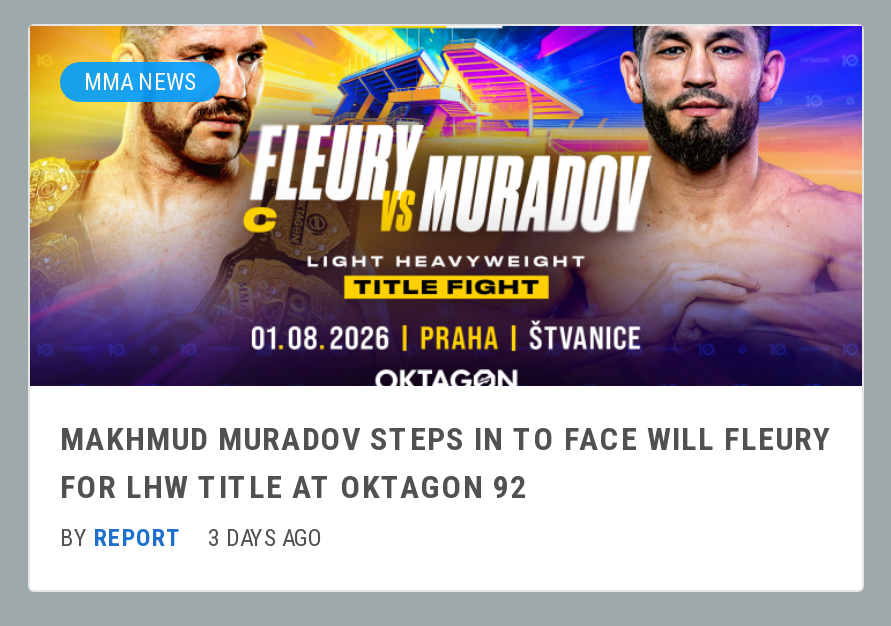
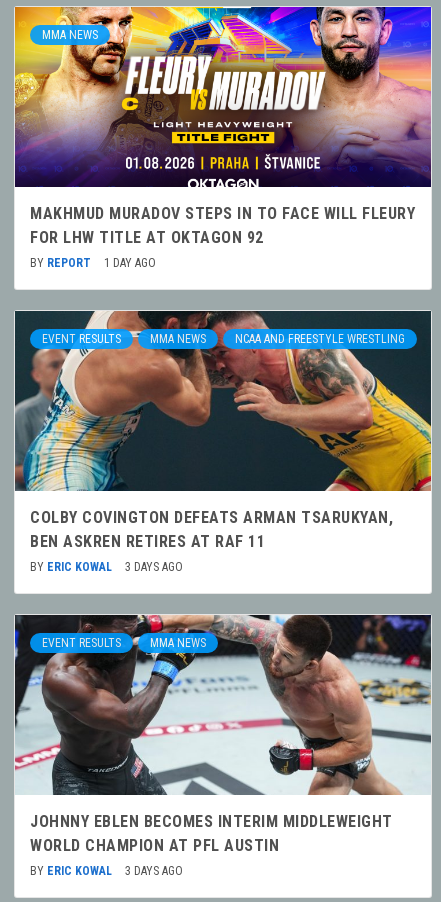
+ [image]
+ EVENT RESULTS
+ MMA NEWS
+ NCAA AND FREESTYLE WRESTLING

+ [image]
+ EVENT RESULTS
+ MMA NEWS

+ COLBY COVINGTON DEFEATS ARMAN TSARUKYAN,
+ BEN ASKREN RETIRES AT RAF 11
+ BY ERIC KOWAL
+ 3 DAYS AGO

+ JOHNNY EBLEN BECOMES INTERIM MIDDLEWEIGHT
+ WORLD CHAMPION AT PFL AUSTIN
+ BY ERIC KOWAL

+ 1 DAY AGO
